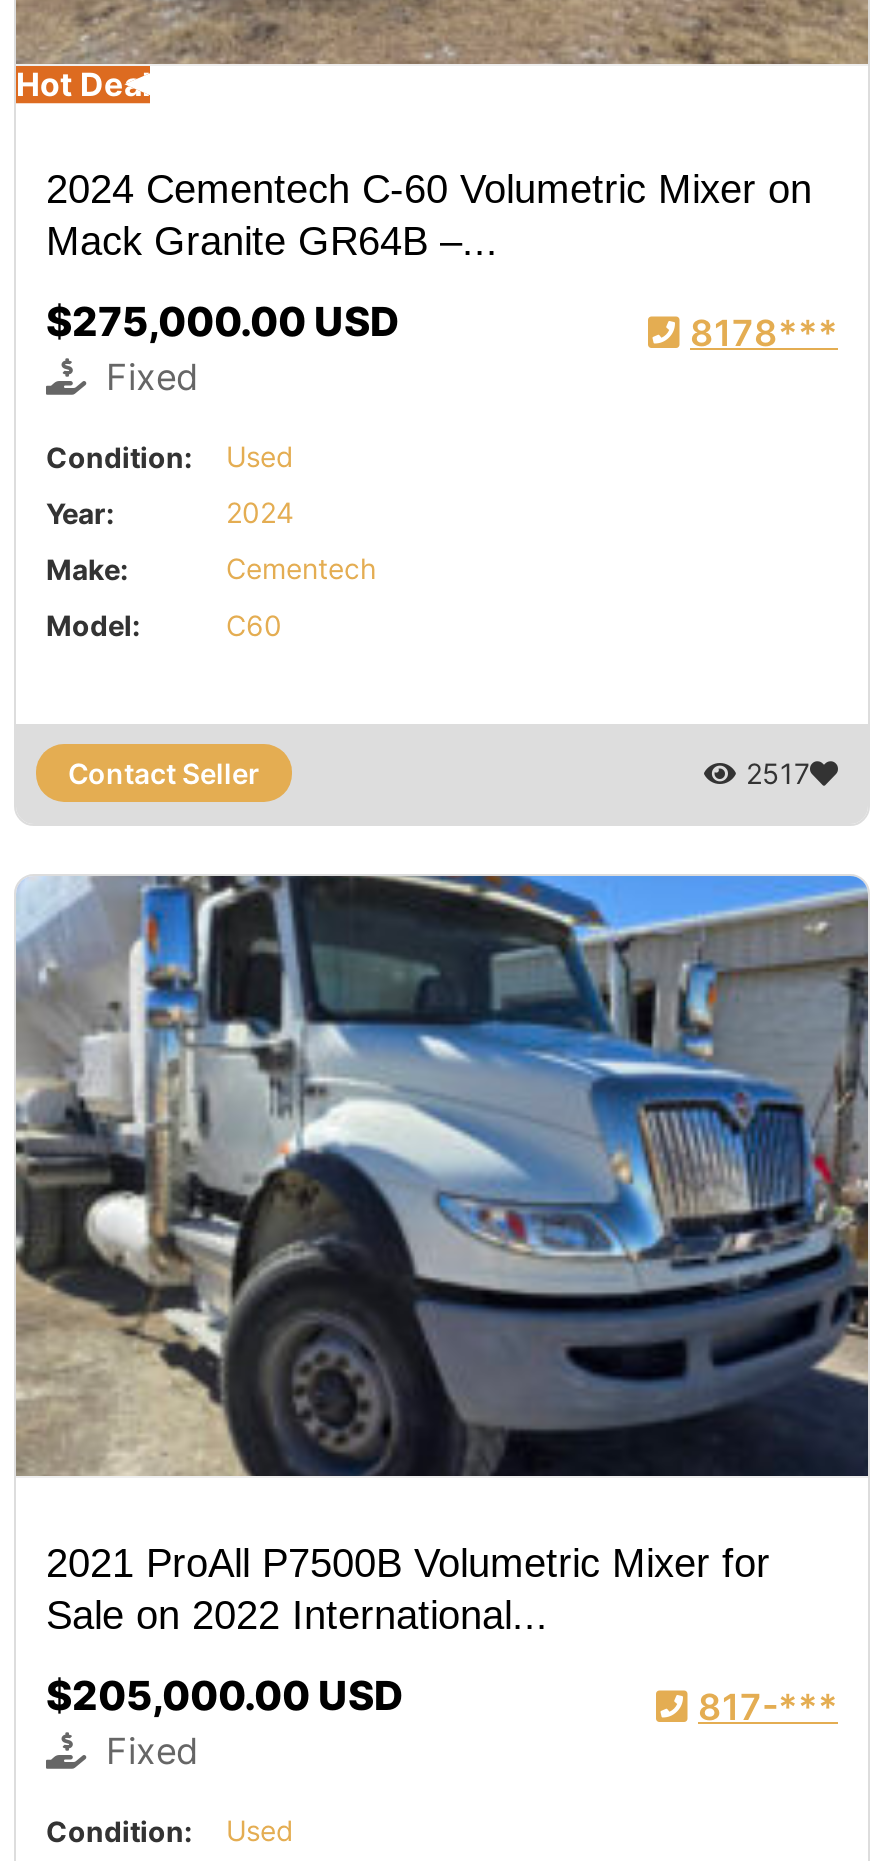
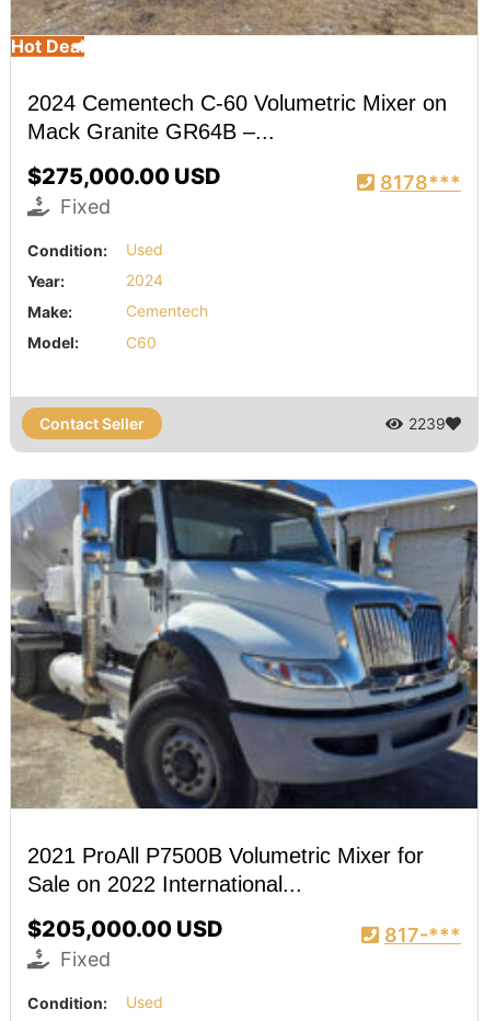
- 2517
+ 2239
